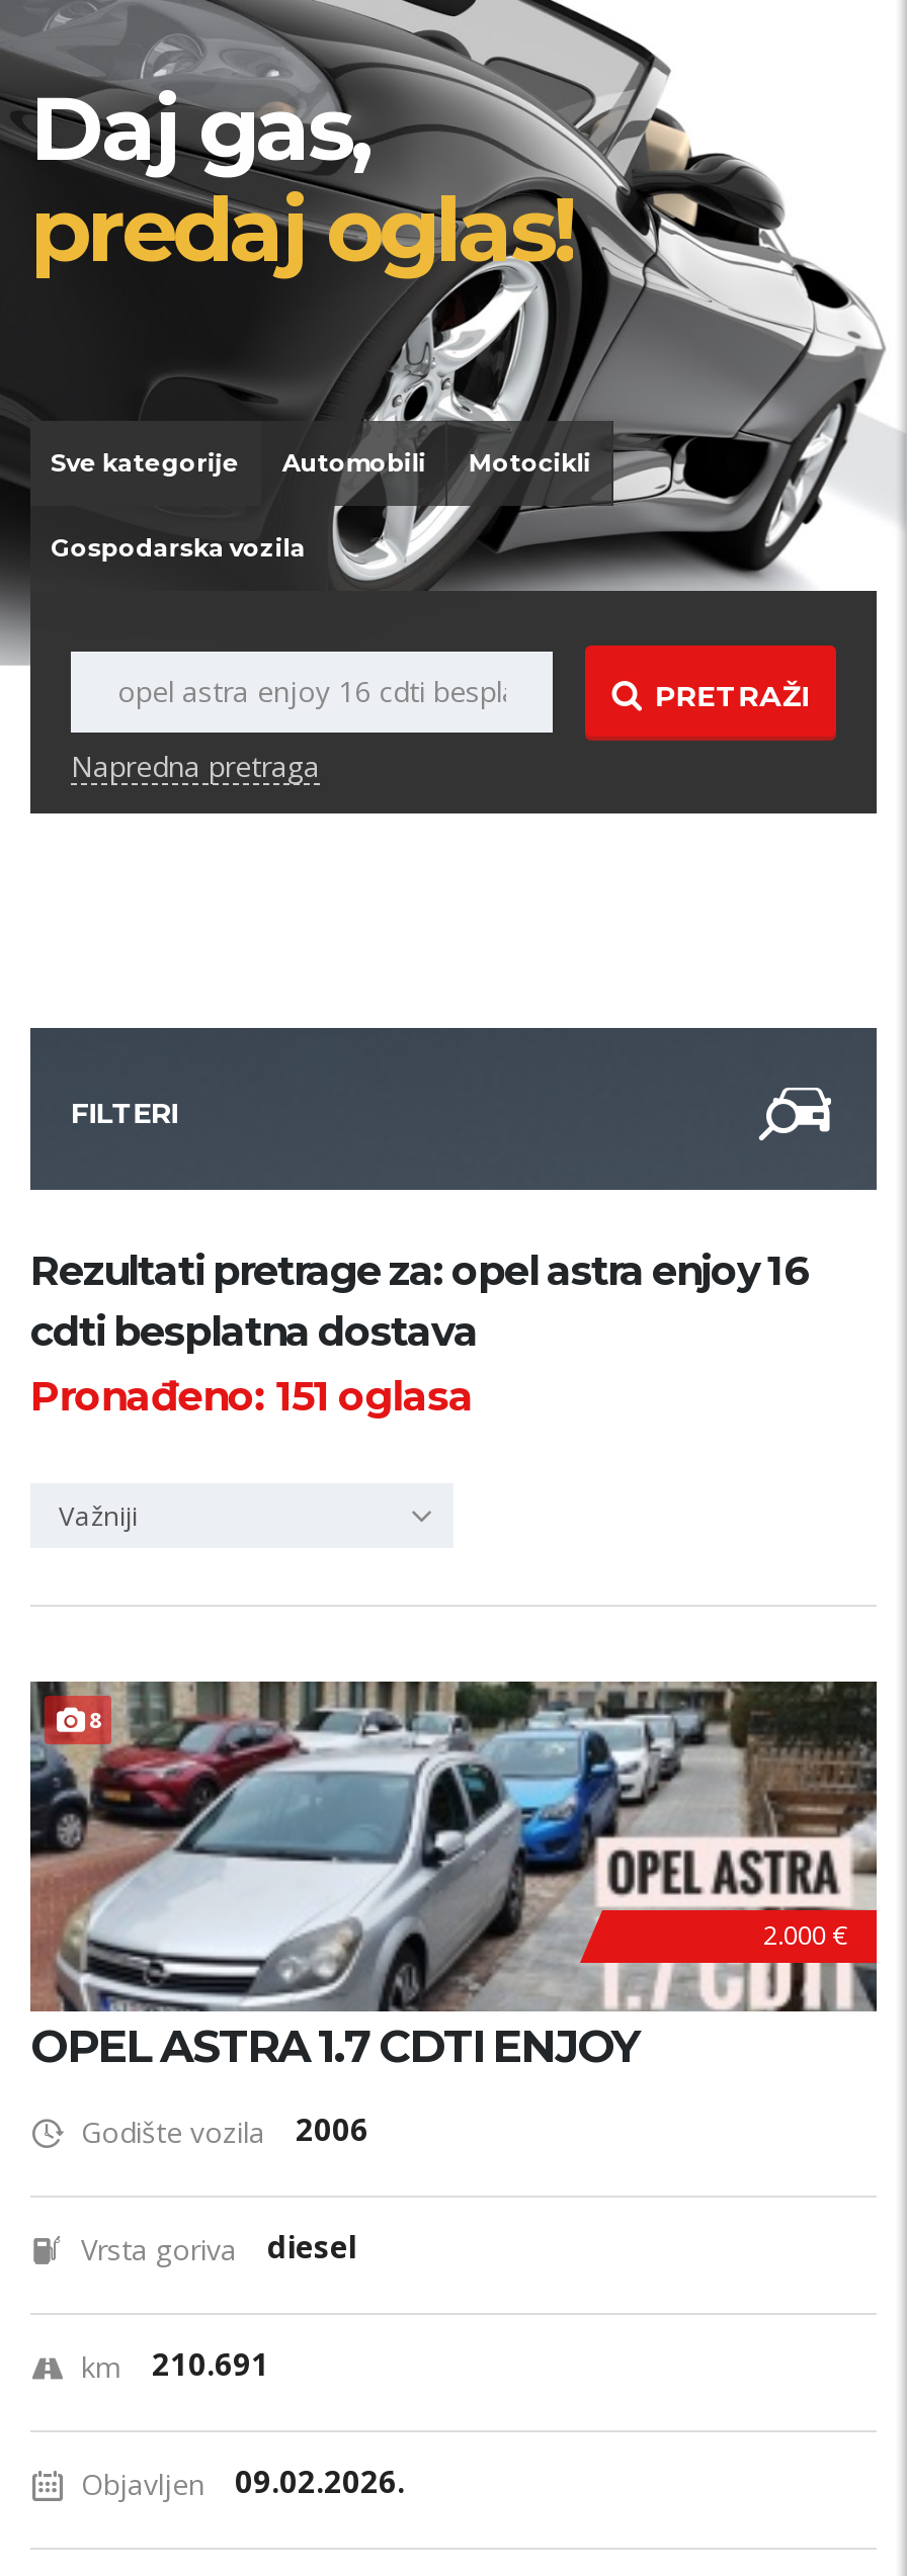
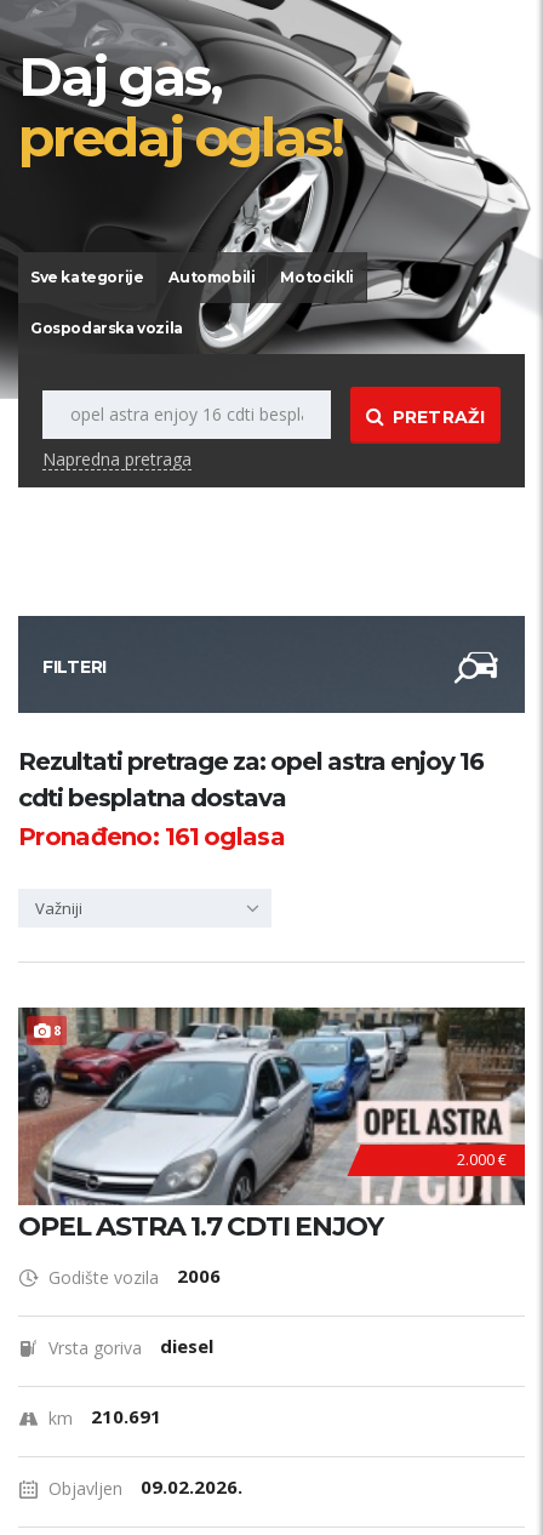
- Pronađeno: 151 oglasa
+ Pronađeno: 161 oglasa
